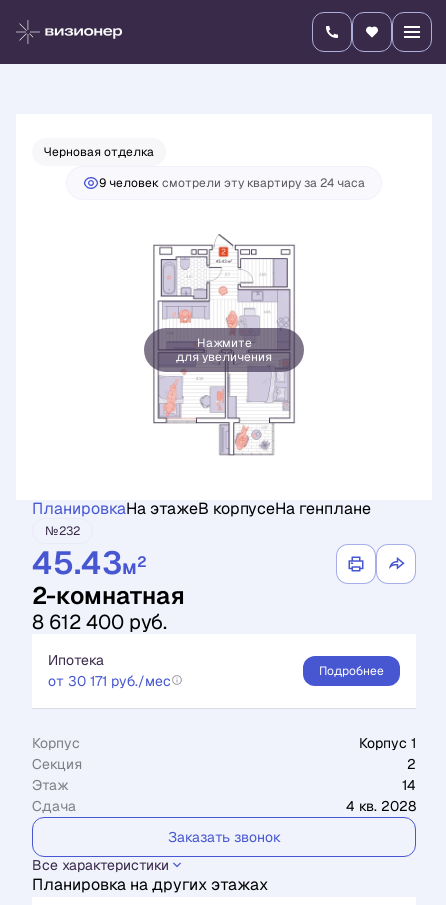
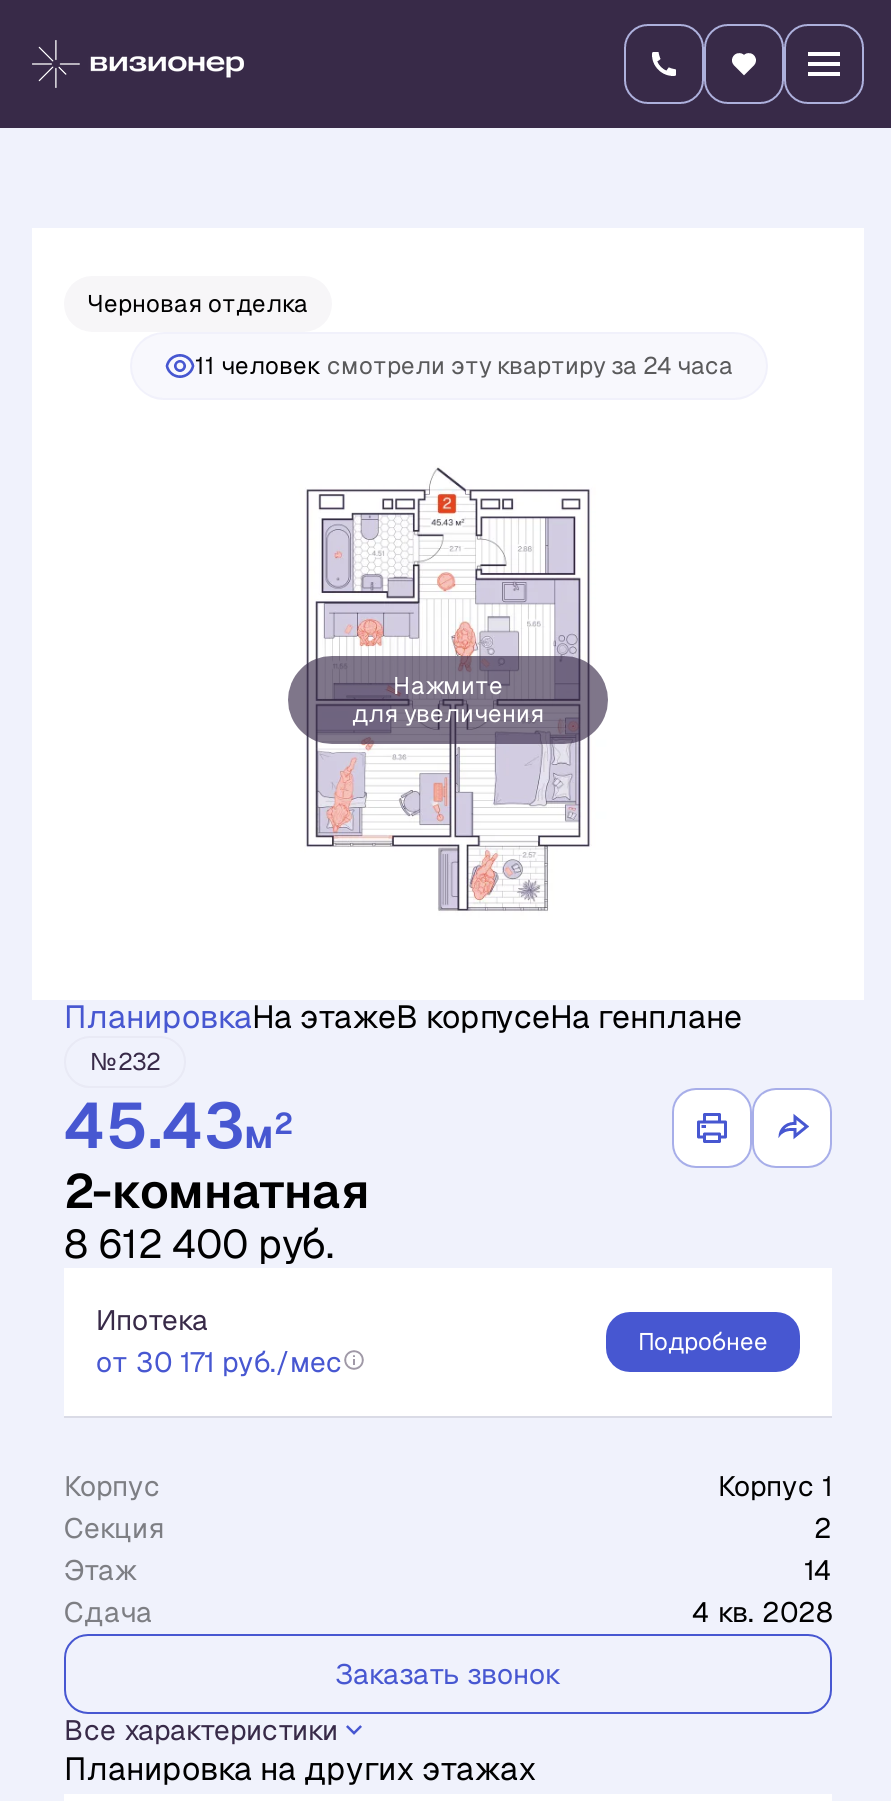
- 9 человек смотрели эту квартиру за 24 часа
+ 11 человек смотрели эту квартиру за 24 часа
